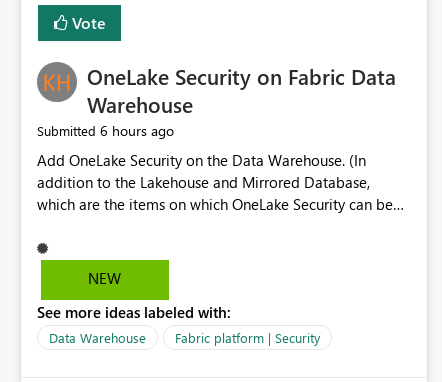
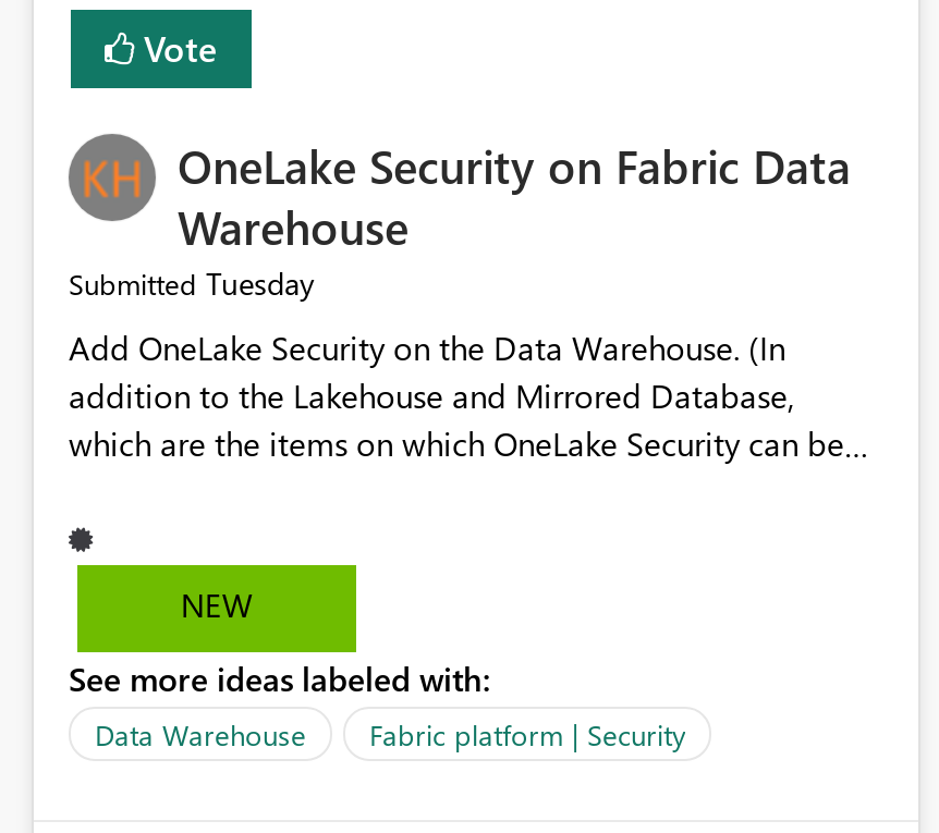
- Submitted 6 hours ago
+ Submitted Tuesday
